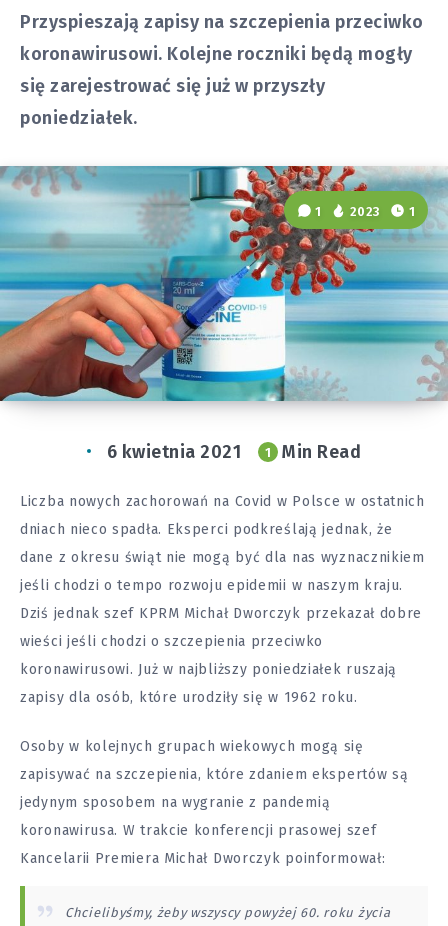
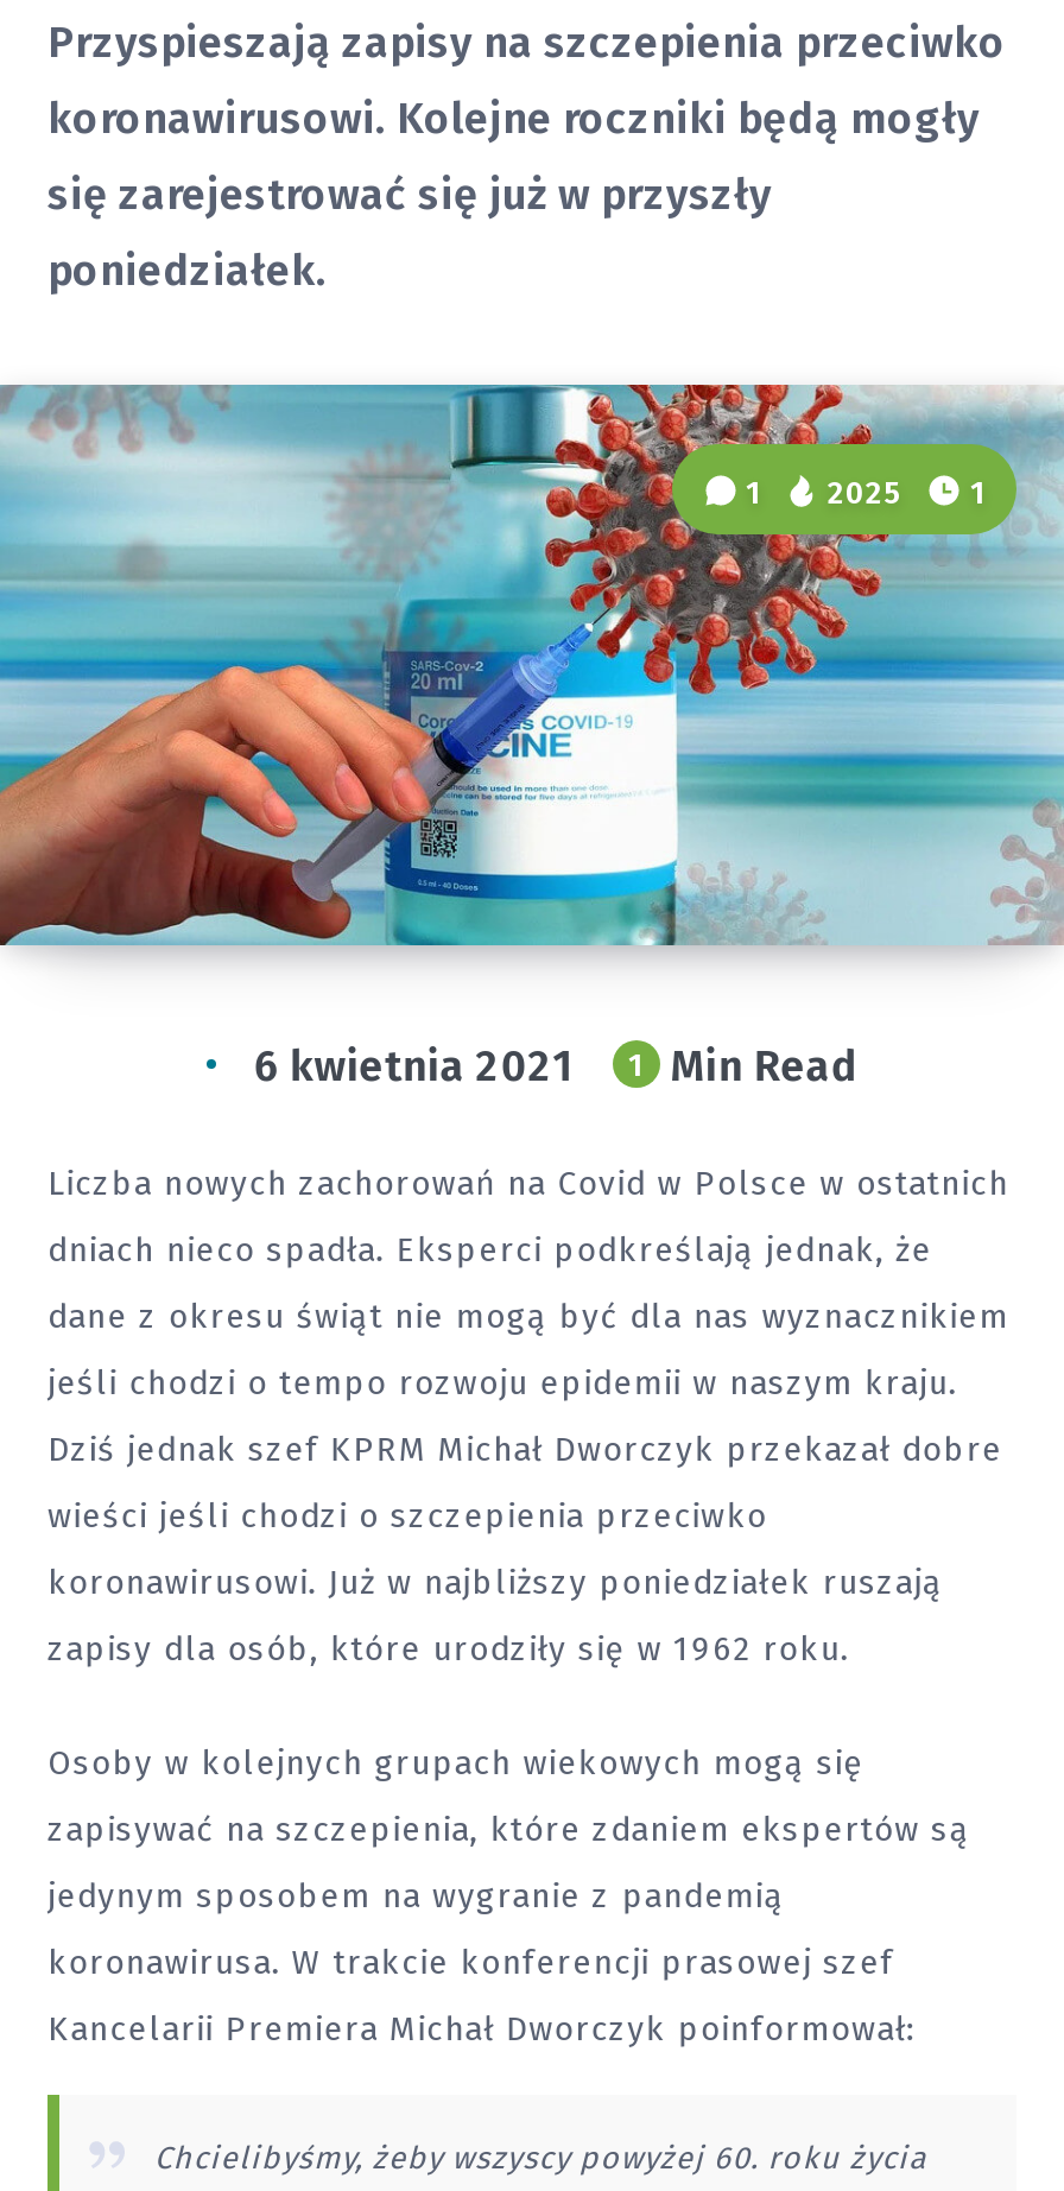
- 1 2023 1
+ 1 2025 1
